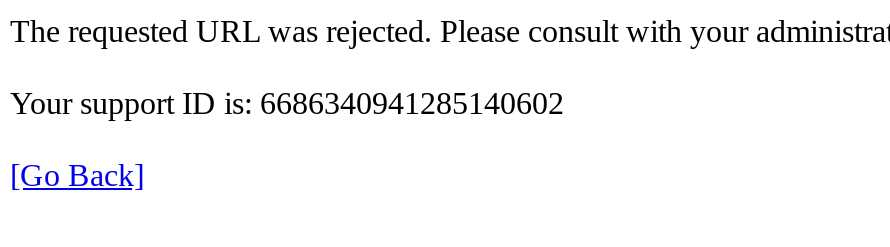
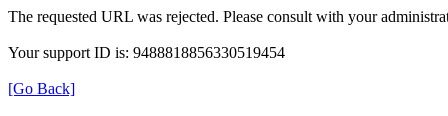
- Your support ID is: 6686340941285140602
+ Your support ID is: 9488818856330519454
